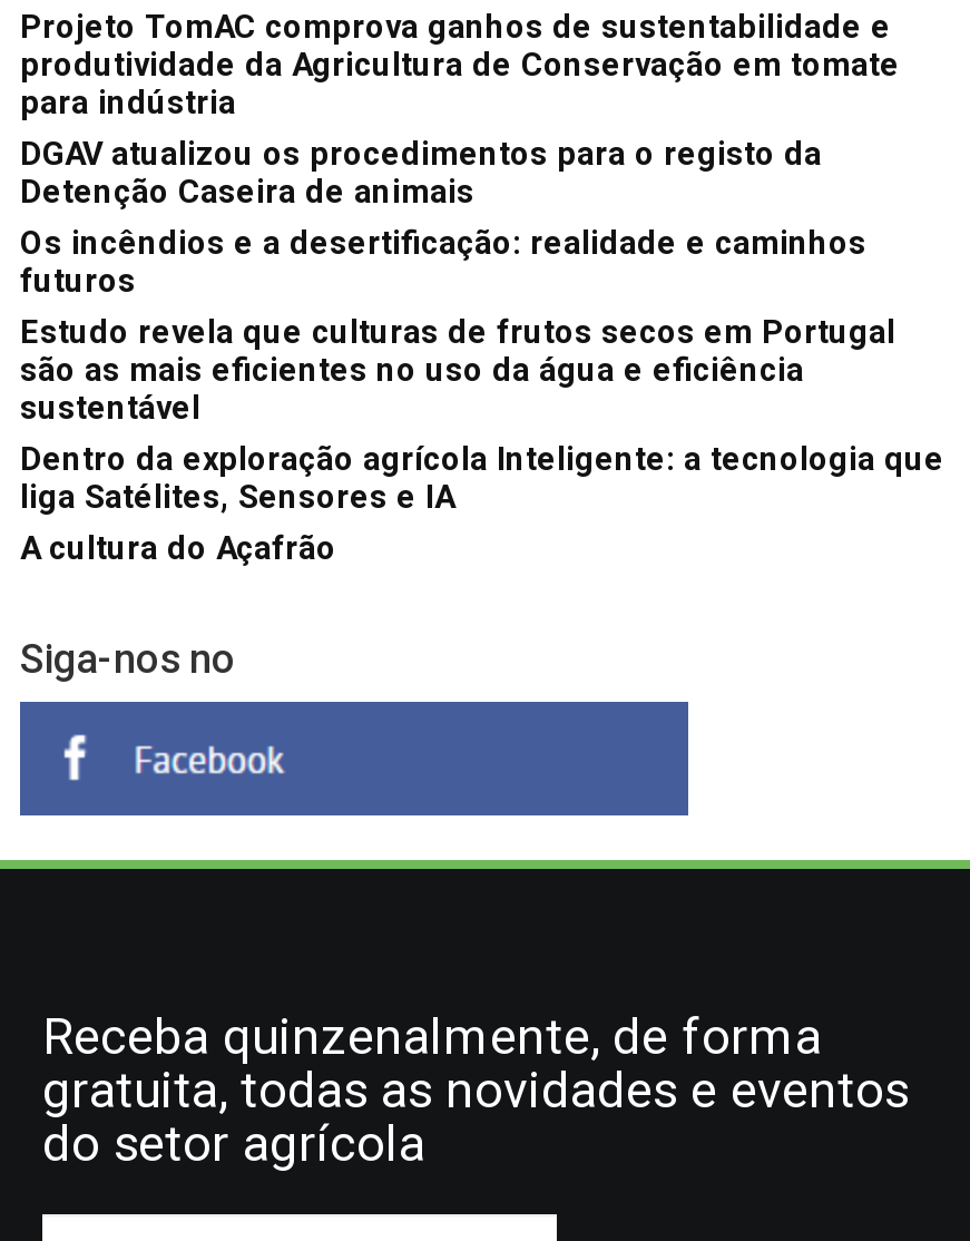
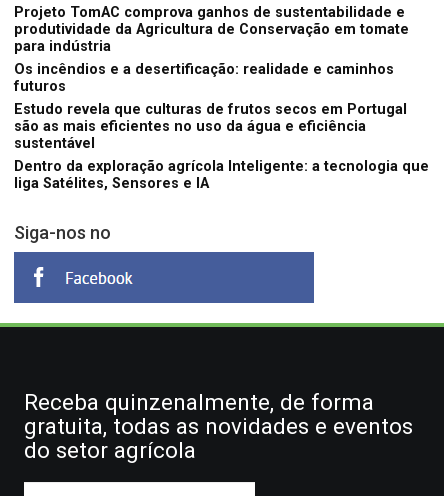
- DGAV atualizou os procedimentos para o registo da
- Detenção Caseira de animais

- A cultura do Açafrão
